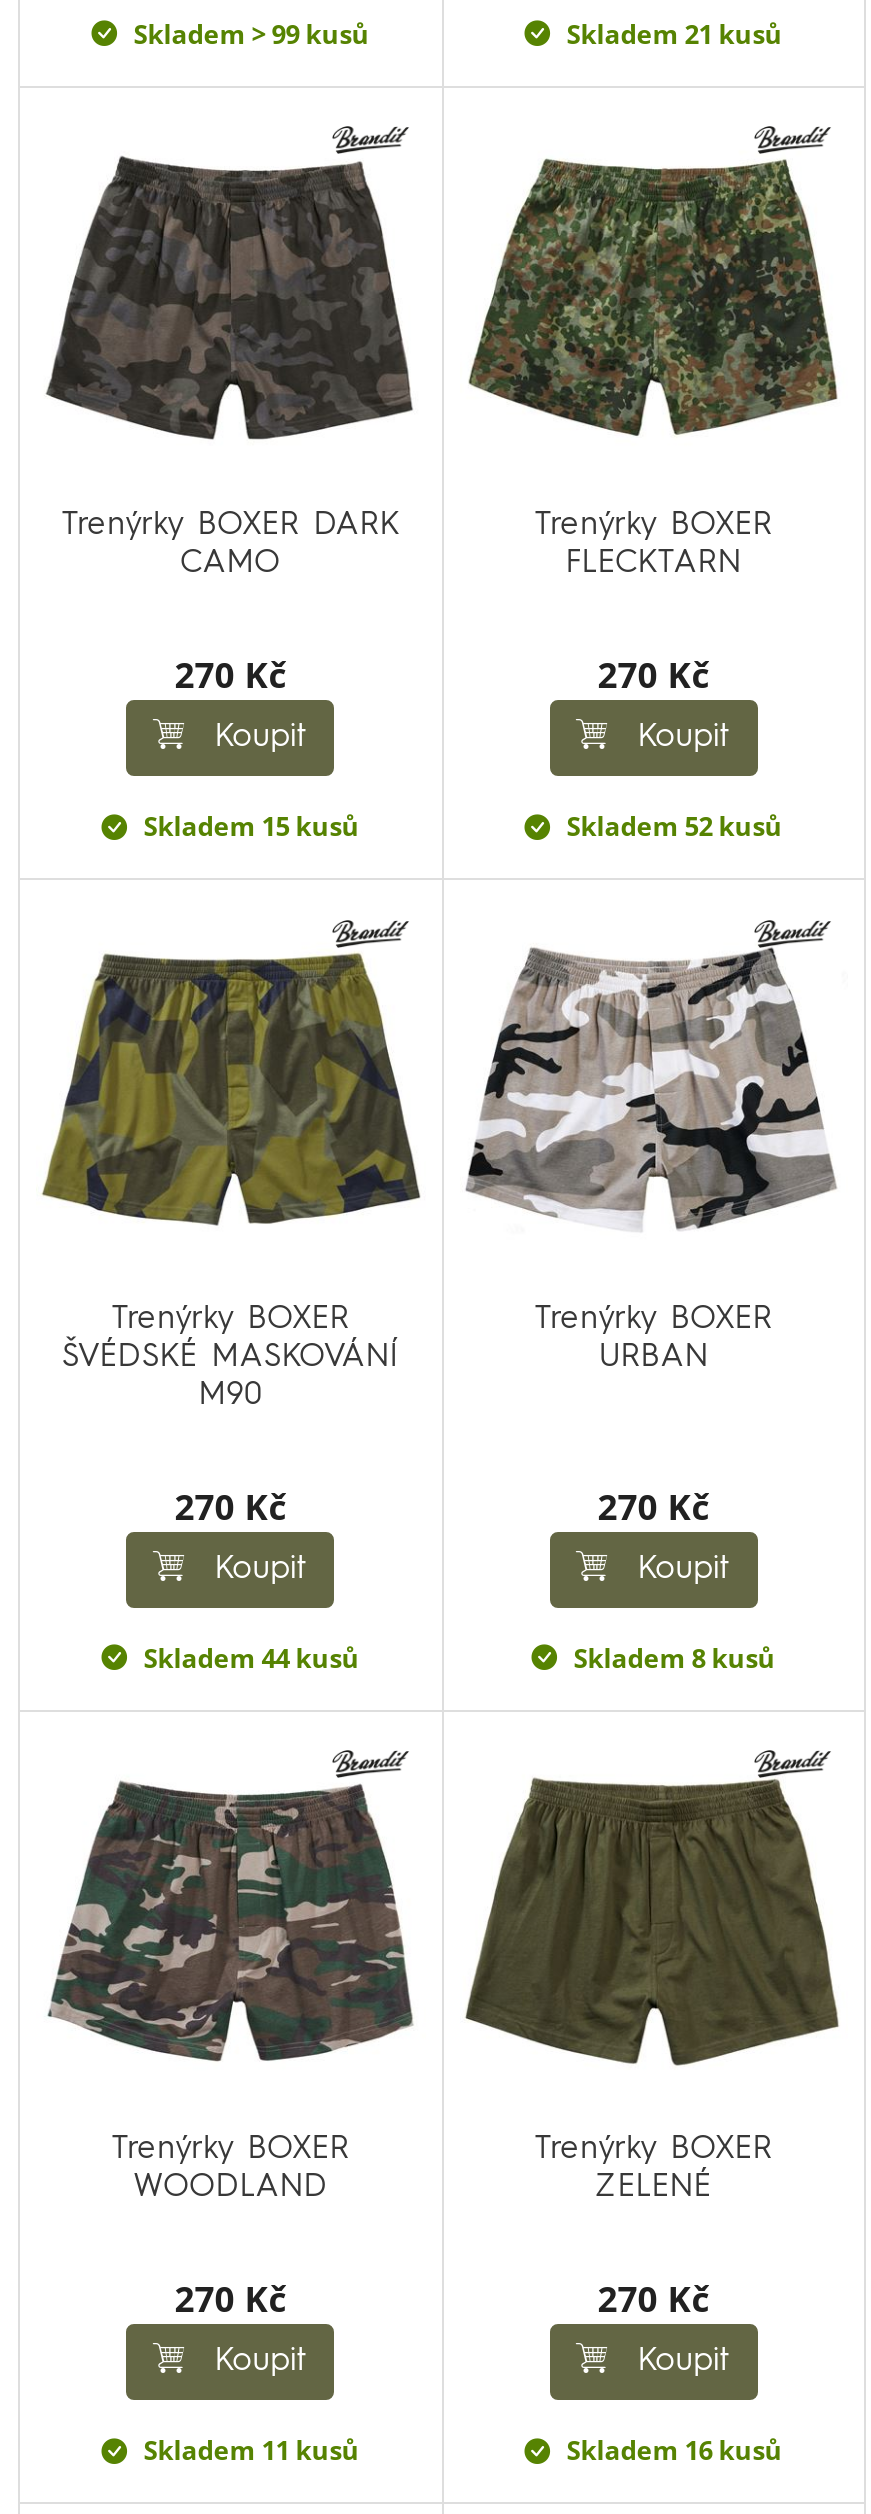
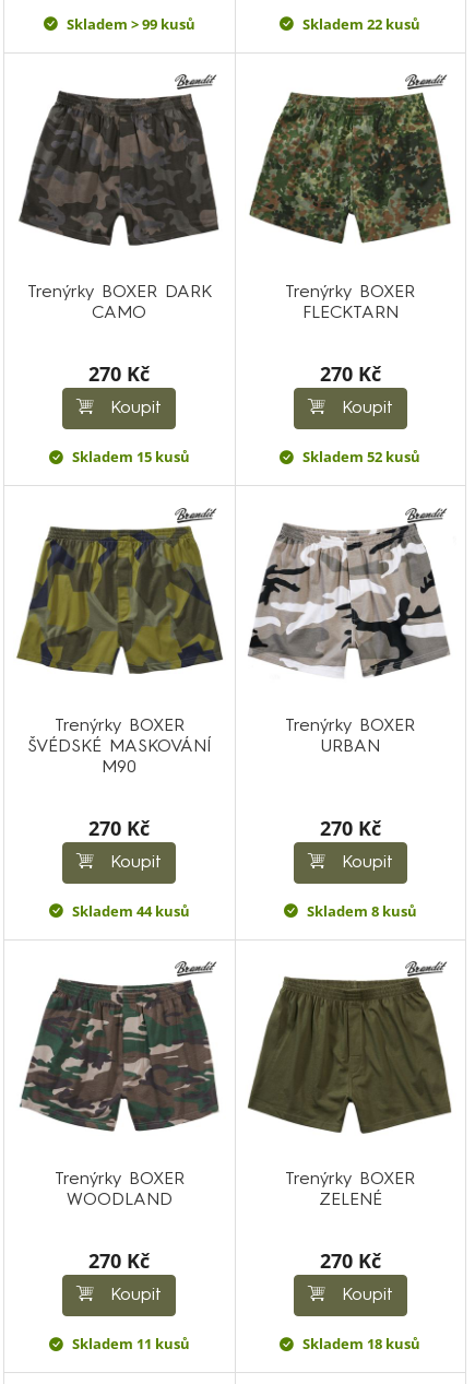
- Skladem 21 kusů
+ Skladem 22 kusů

- Skladem 16 kusů
+ Skladem 18 kusů
